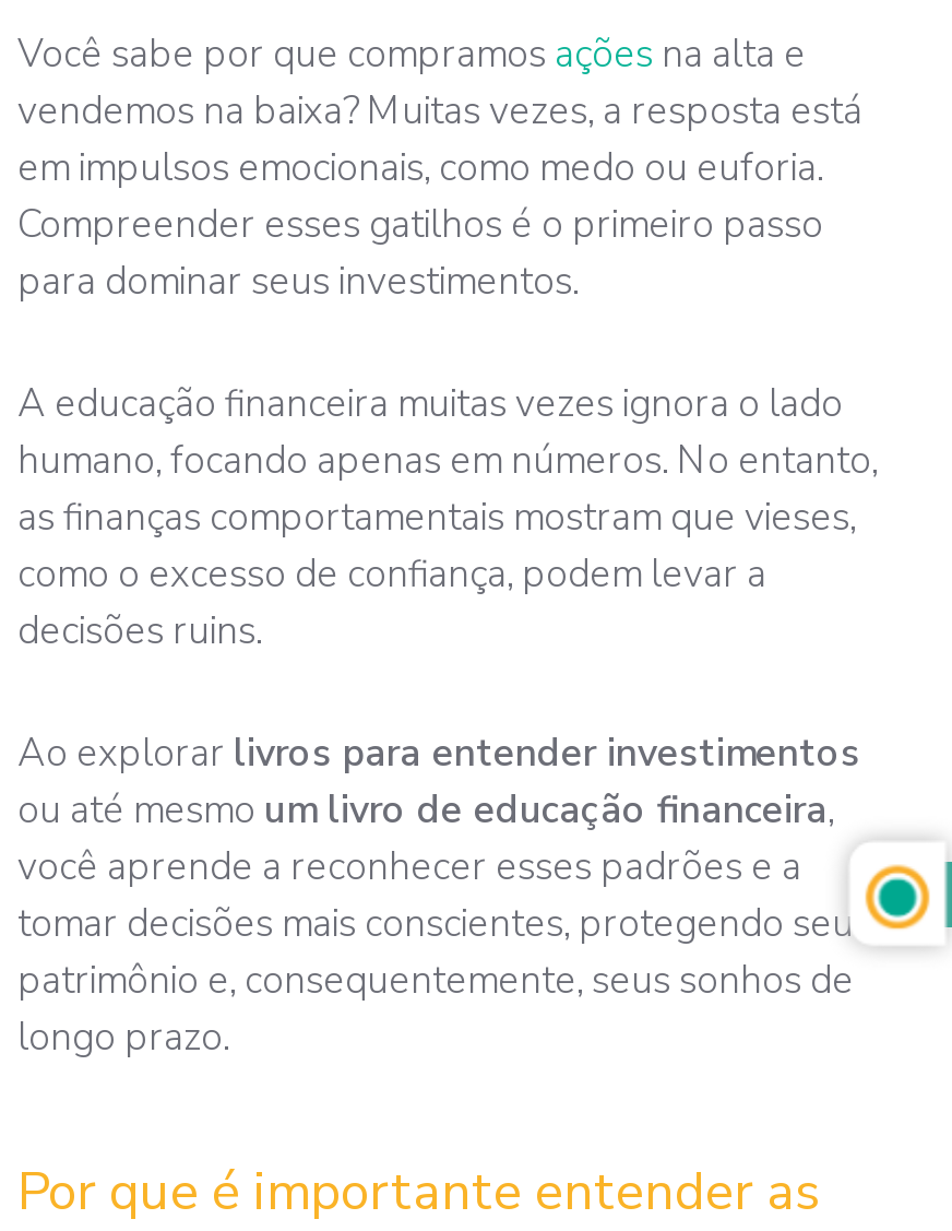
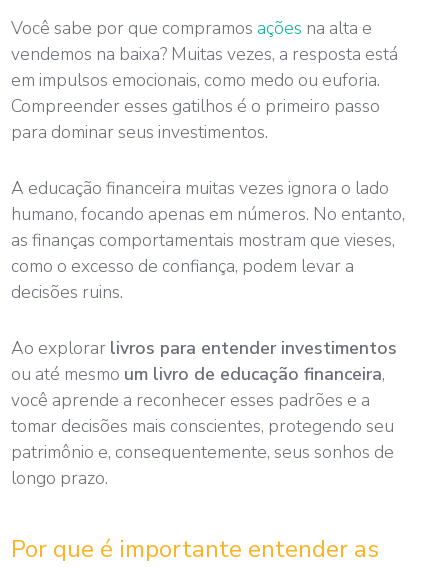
- [image]
